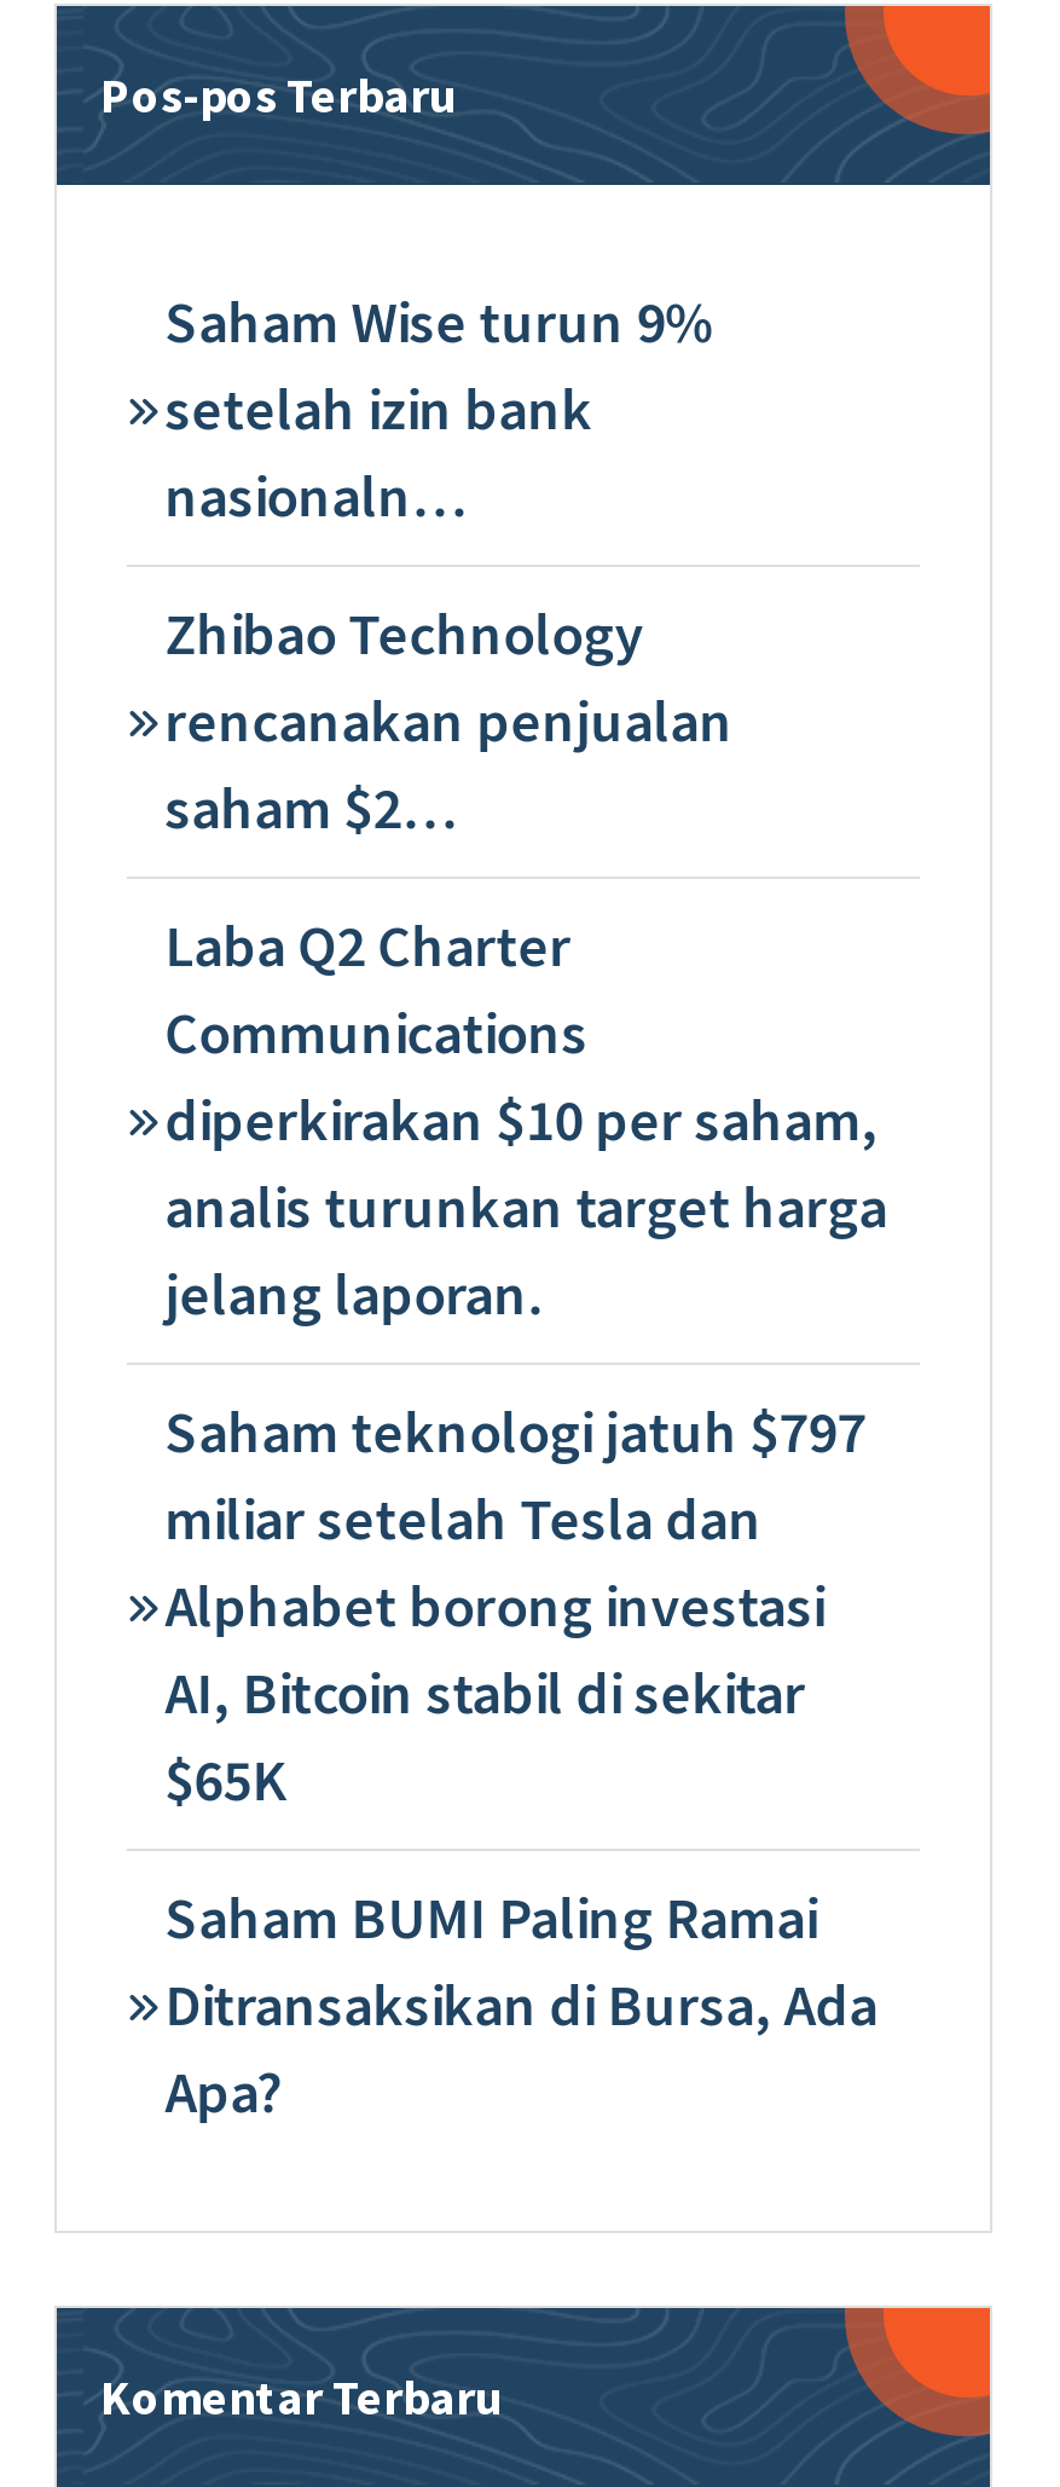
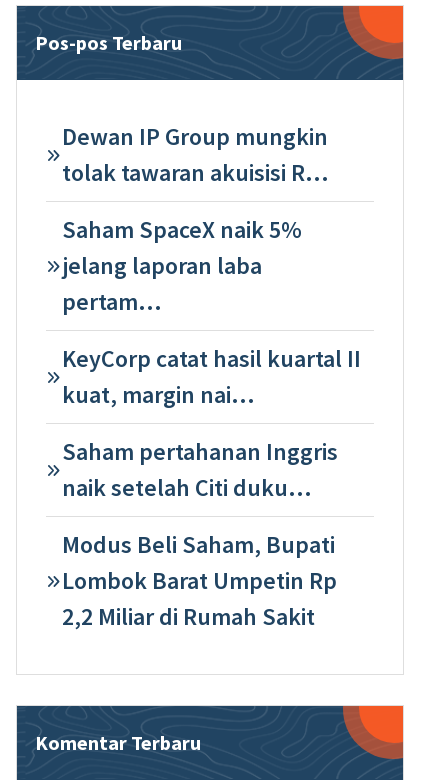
- Saham Wise turun 9%
- setelah izin bank
- nasionaln…
+ Dewan IP Group mungkin
+ tolak tawaran akuisisi R…

- Zhibao Technology
- rencanakan penjualan
- saham $2…
+ Saham SpaceX naik 5%
+ jelang laporan laba
+ pertam…

- Laba Q2 Charter
- Communications
- diperkirakan $10 per saham,
- analis turunkan target harga
- jelang laporan.
+ KeyCorp catat hasil kuartal II
+ kuat, margin nai…

- Saham teknologi jatuh $797
- miliar setelah Tesla dan
- Alphabet borong investasi
- AI, Bitcoin stabil di sekitar
- $65K
+ Saham pertahanan Inggris
+ naik setelah Citi duku…

- Saham BUMI Paling Ramai
- Ditransaksikan di Bursa, Ada
- Apa?
+ Modus Beli Saham, Bupati
+ Lombok Barat Umpetin Rp
+ 2,2 Miliar di Rumah Sakit
